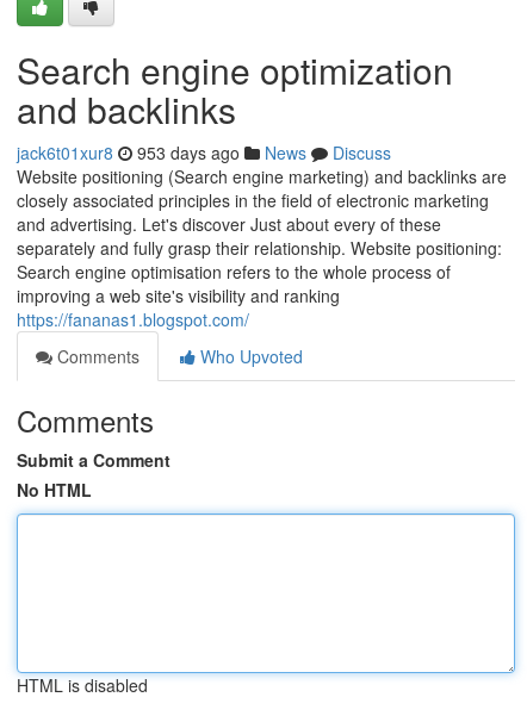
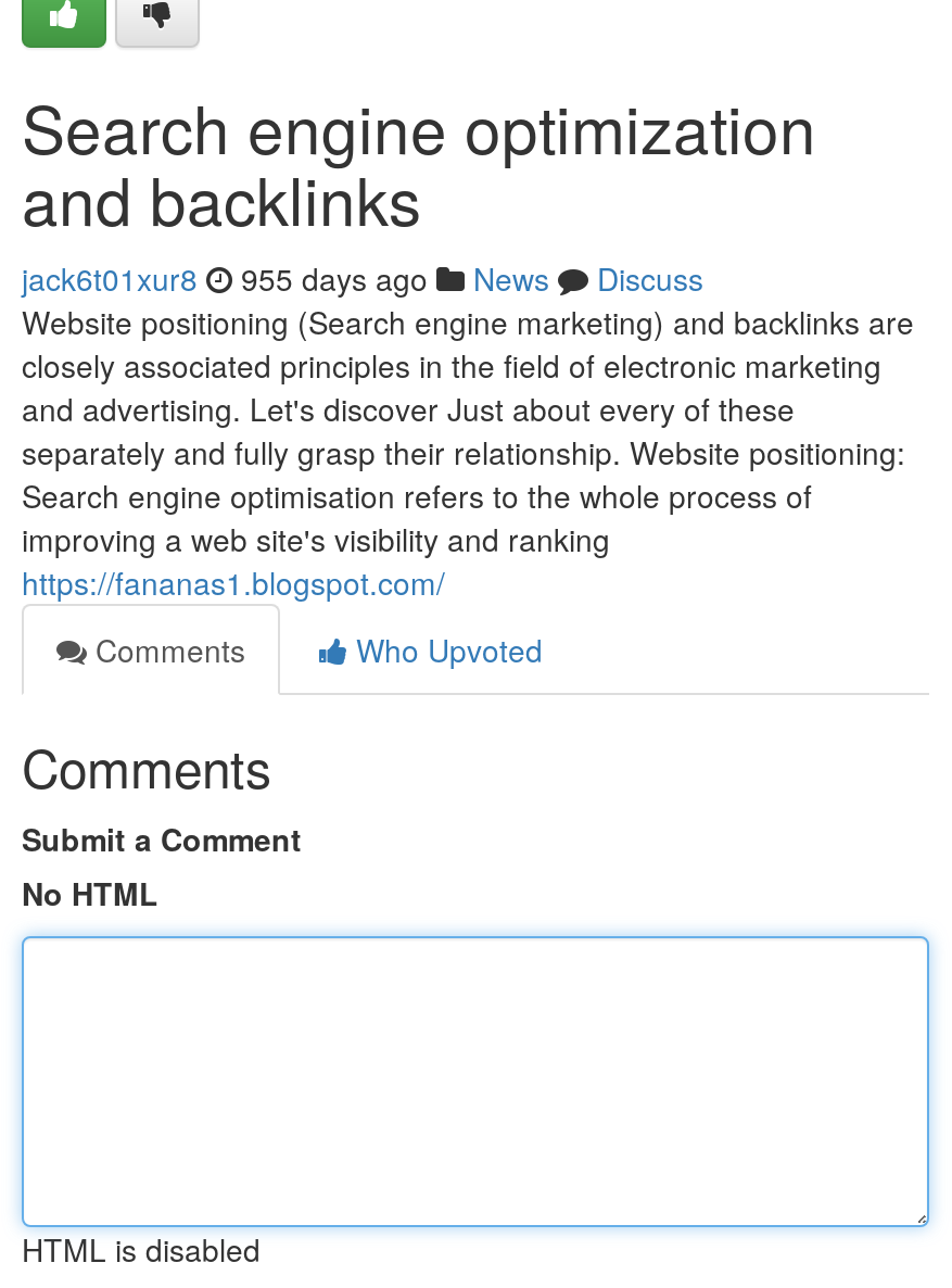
- jack6t01xur8 953 days ago News Discuss
+ jack6t01xur8 955 days ago News Discuss
